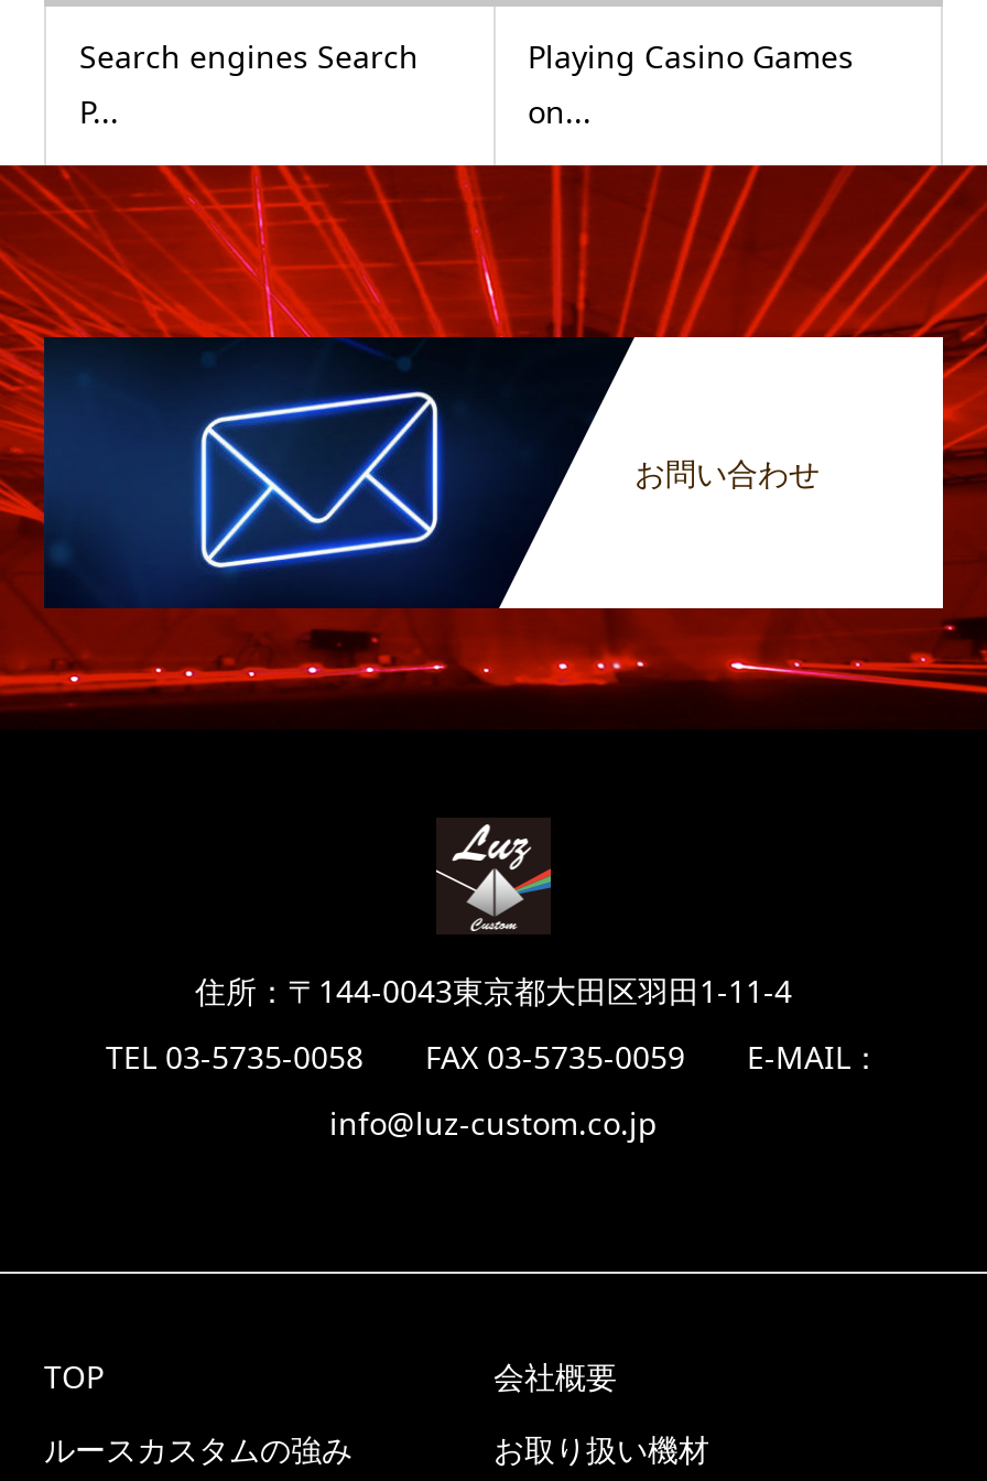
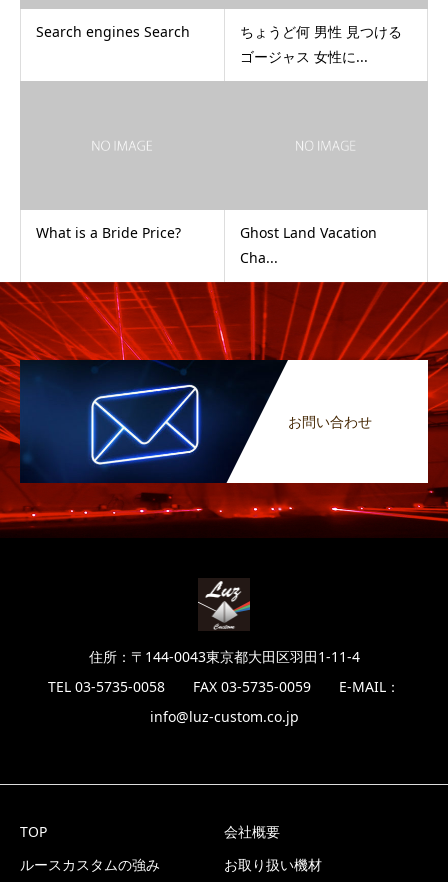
- Playing Casino Games
- on...
+ What is a Bride Price?
+ Ghost Land Vacation
+ Cha...

- P...
+ ちょうど何 男性 見つける
+ ゴージャス 女性に...
